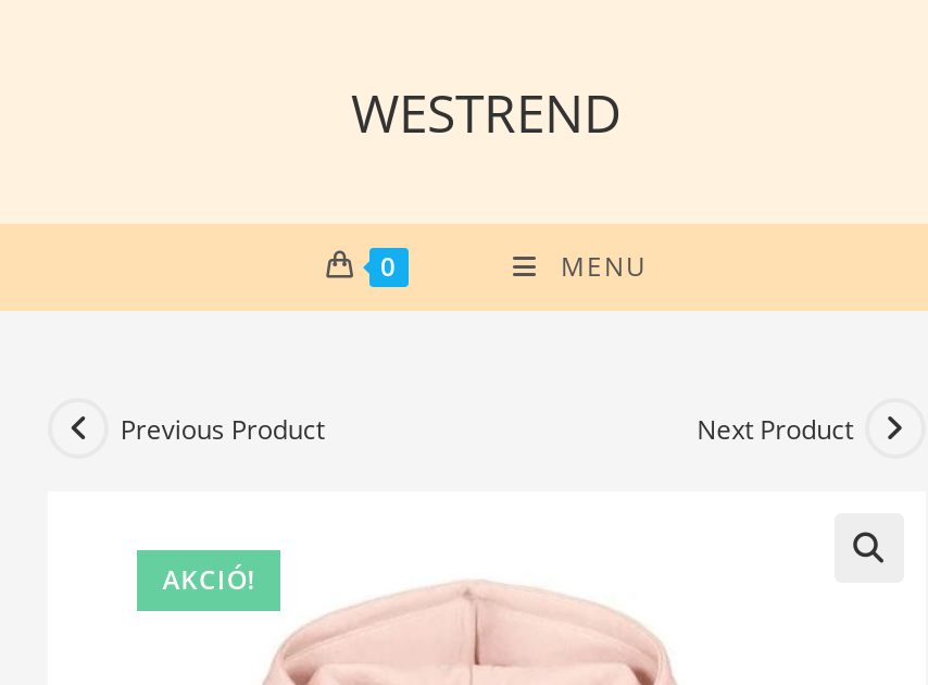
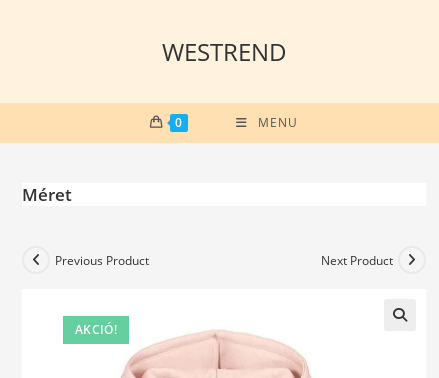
+ Méret
